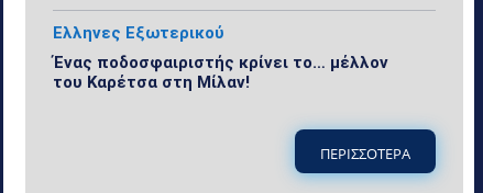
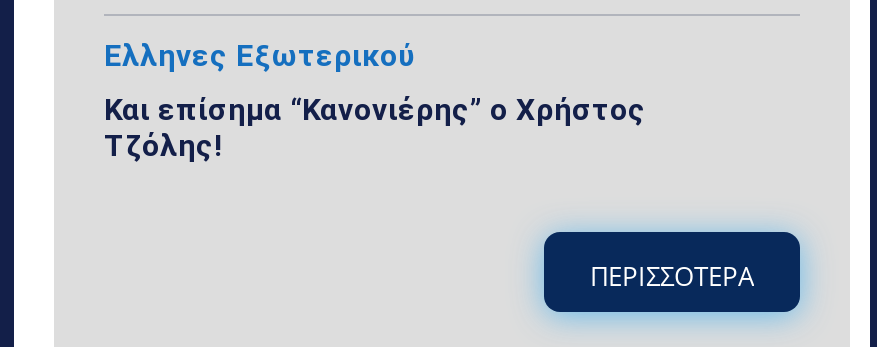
- Ένας ποδοσφαιριστής κρίνει το… μέλλον
- του Καρέτσα στη Μίλαν!
+ Και επίσημα “Κανονιέρης” ο Χρήστος
+ Τζόλης!
